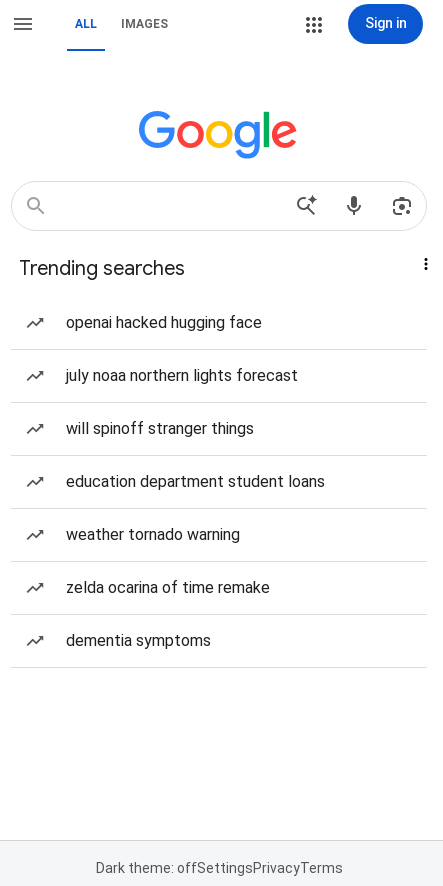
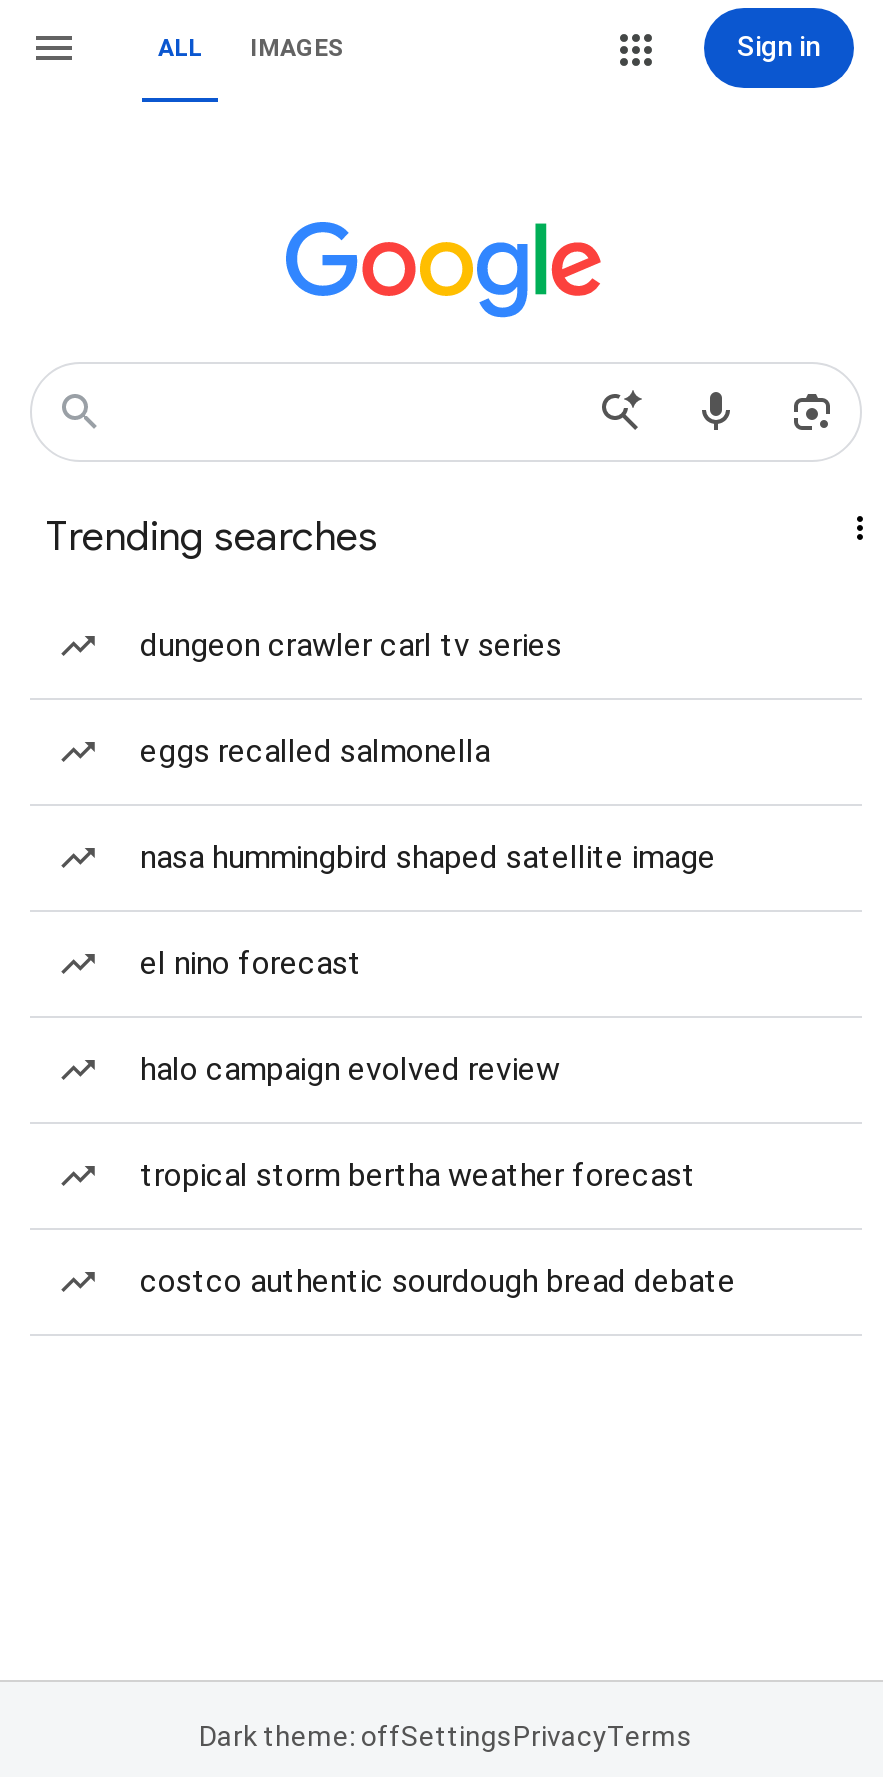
- openai hacked hugging face
+ dungeon crawler carl tv series

- july noaa northern lights forecast
+ eggs recalled salmonella

- will spinoff stranger things
+ nasa hummingbird shaped satellite image

- education department student loans
+ el nino forecast

- weather tornado warning
+ halo campaign evolved review

- zelda ocarina of time remake
+ tropical storm bertha weather forecast

- dementia symptoms
+ costco authentic sourdough bread debate
